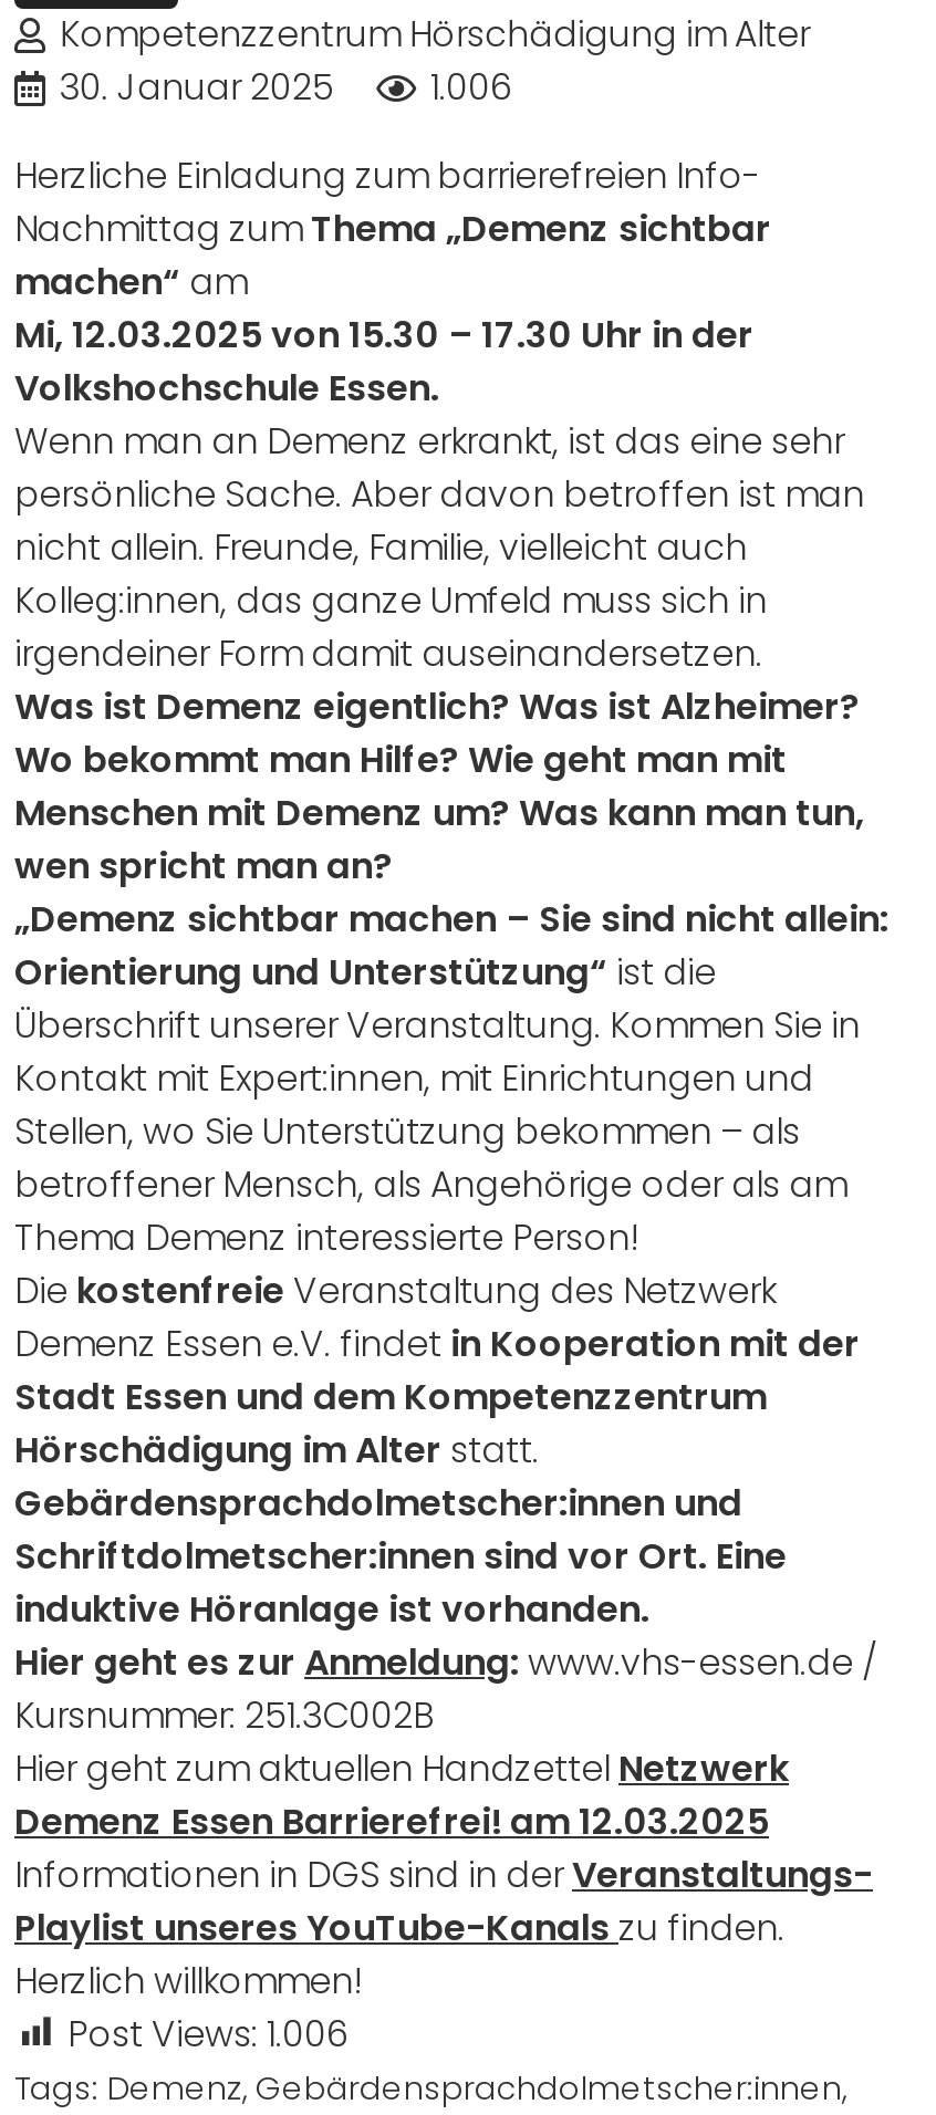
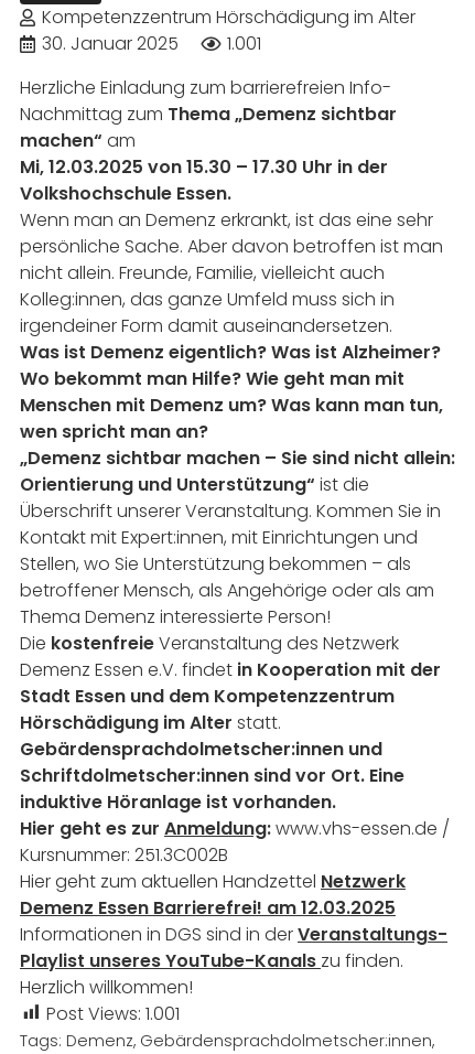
- 30. Januar 2025 1.006
+ 30. Januar 2025 1.001

- Post Views: 1.006
+ Post Views: 1.001
